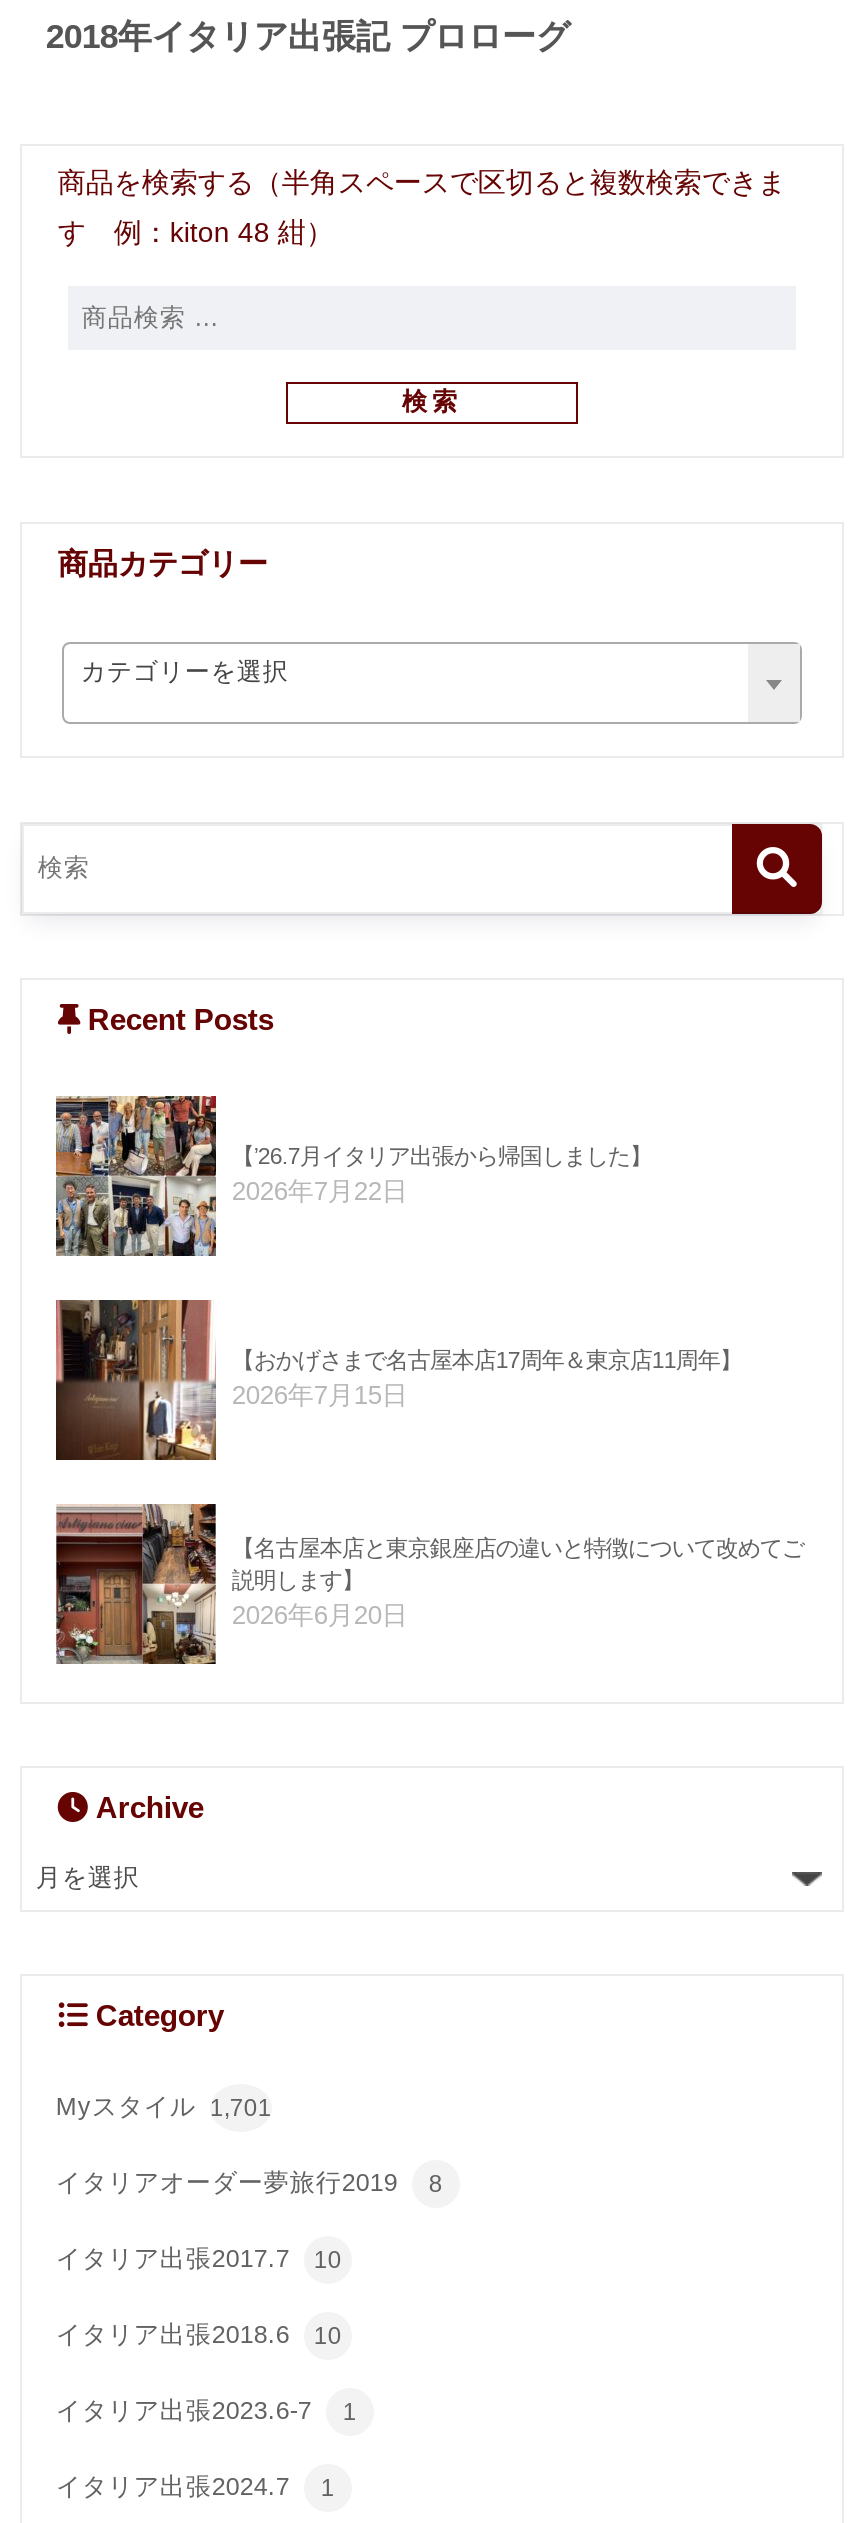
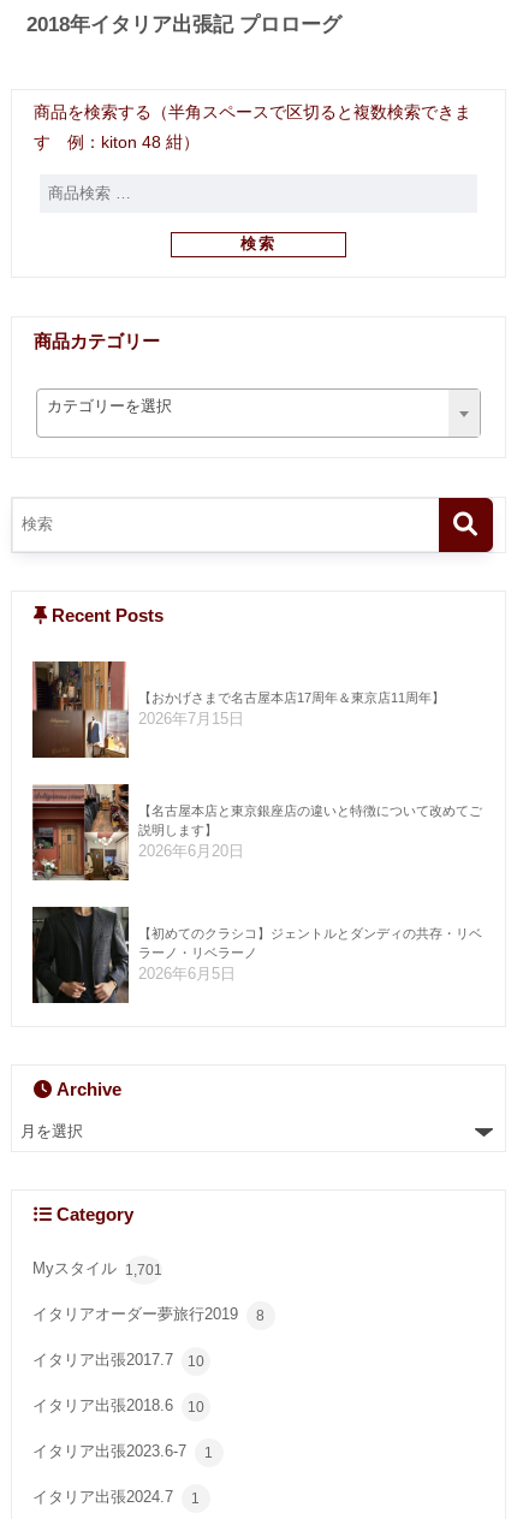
- [image]
- 【’26.7月イタリア出張から帰国しました】
- 2026年7月22日

moved up: [image] | 【おかげさまで名古屋本店17周年＆東京店11周年】 | 2026年7月15日 | 【名古屋本店と東京銀座店の違いと特徴について改めてご | 説明します】 | 2026年6月20日

+ [image]
+ 【初めてのクラシコ】ジェントルとダンディの共存・リベ
+ ラーノ・リベラーノ
+ 2026年6月5日
